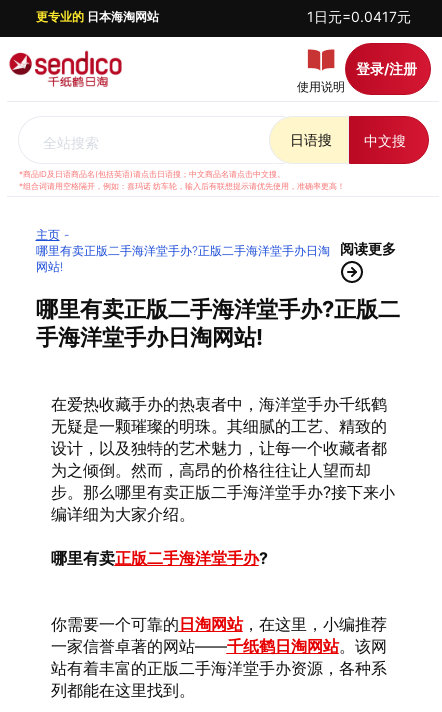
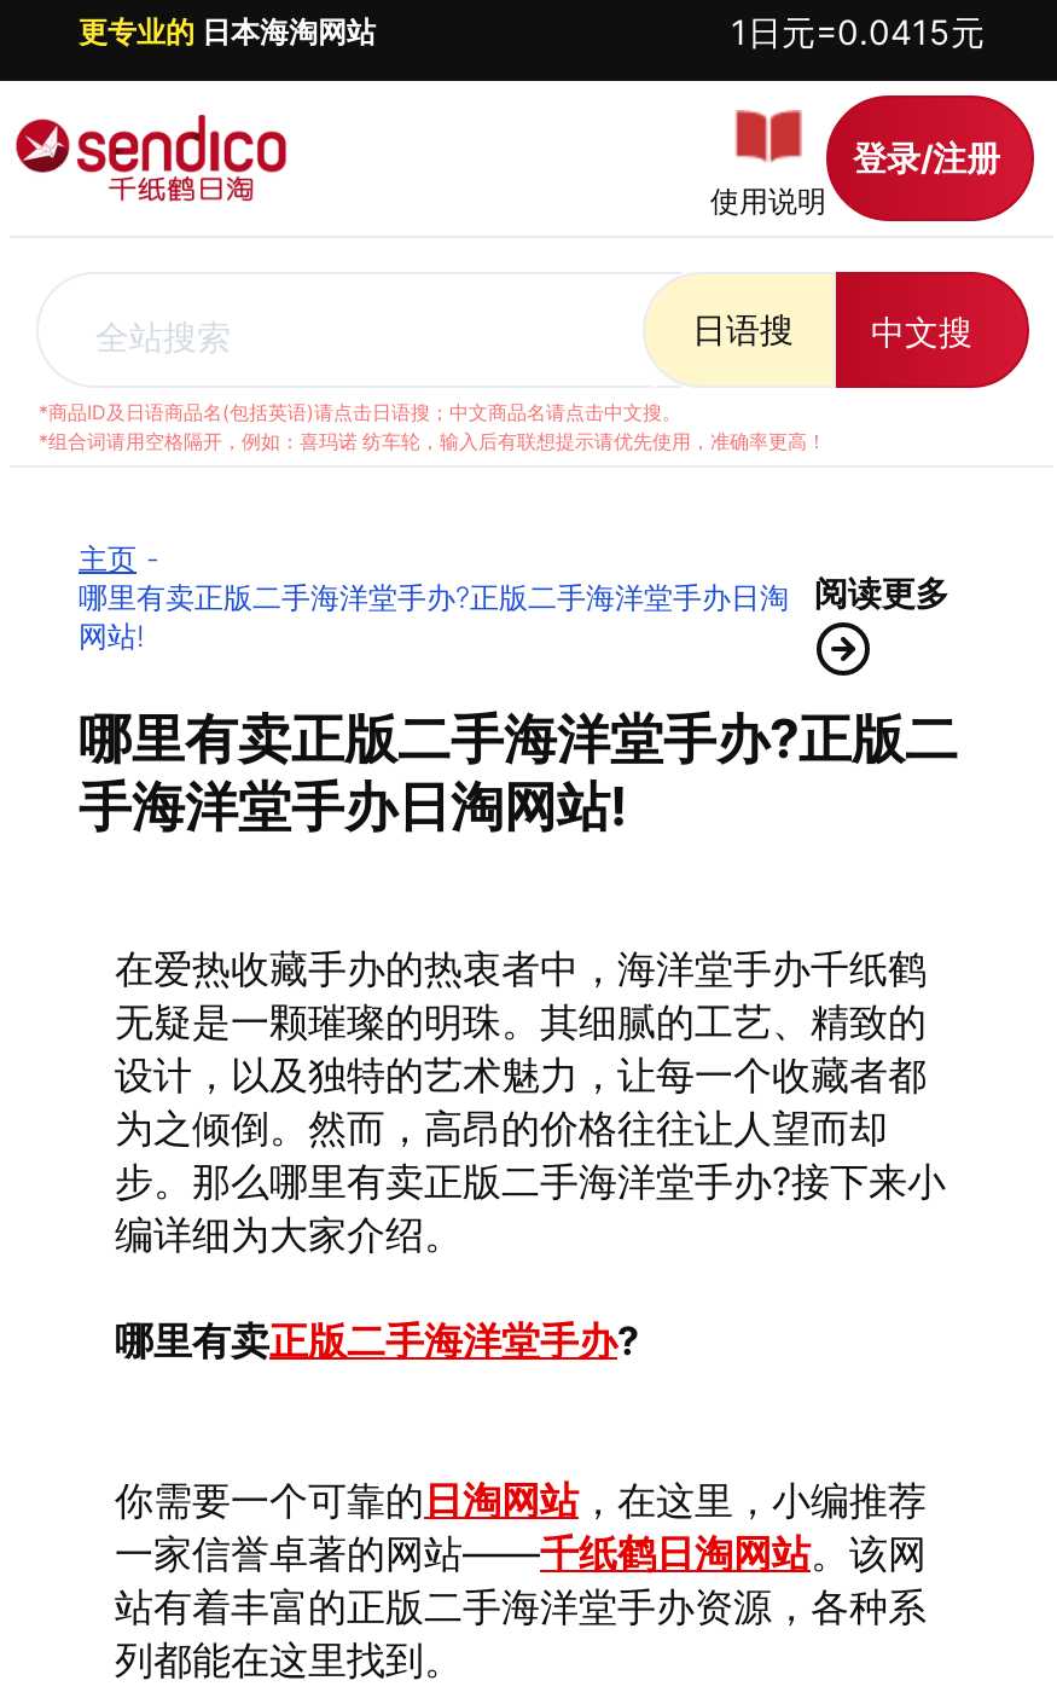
- 1日元=0.0417元
+ 1日元=0.0415元
